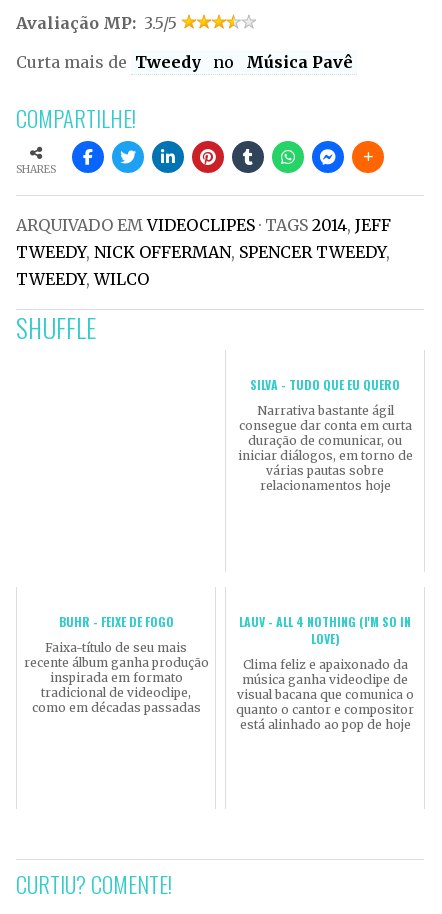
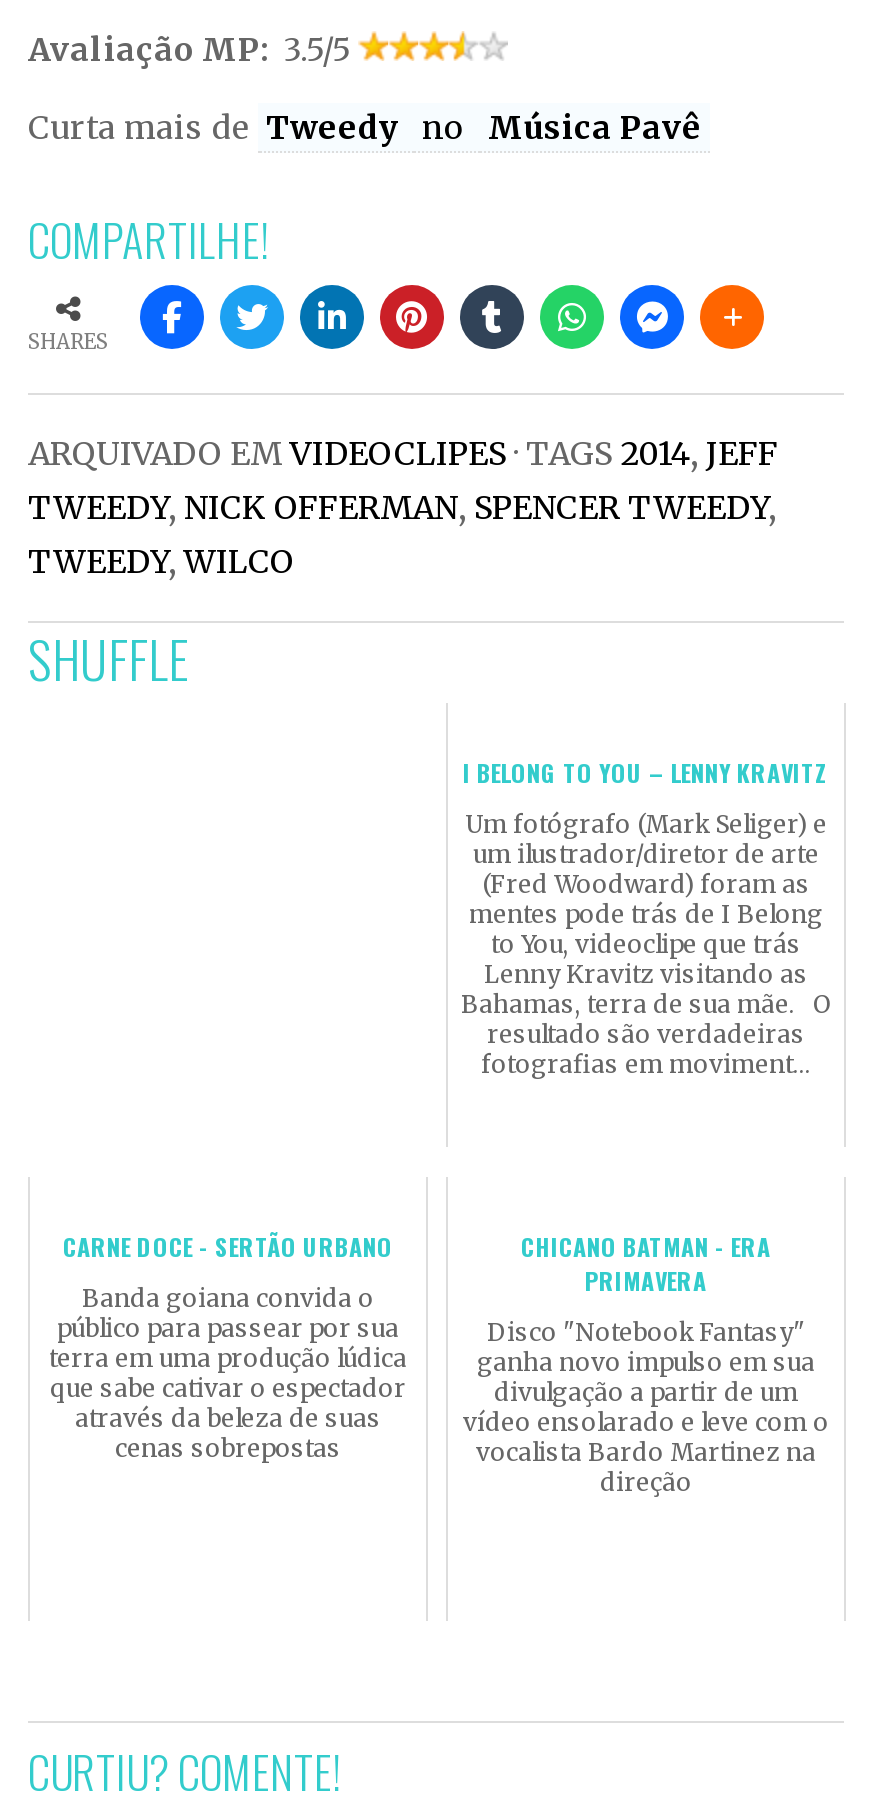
- SILVA - TUDO QUE EU QUERO
+ I BELONG TO YOU – LENNY KRAVITZ

- Narrativa bastante ágil
- consegue dar conta em curta
- duração de comunicar, ou
- iniciar diálogos, em torno de
- várias pautas sobre
- relacionamentos hoje
+ Um fotógrafo (Mark Seliger) e
+ um ilustrador/diretor de arte
+ (Fred Woodward) foram as
+ mentes pode trás de I Belong
+ to You, videoclipe que trás
+ Lenny Kravitz visitando as
+ Bahamas, terra de sua mãe. O
+ resultado são verdadeiras
+ fotografias em moviment...

- BUHR - FEIXE DE FOGO
+ CARNE DOCE - SERTÃO URBANO

- LAUV - ALL 4 NOTHING (I'M SO IN
- LOVE)
+ CHICANO BATMAN - ERA
+ PRIMAVERA

- Faixa-título de seu mais
- recente álbum ganha produção
- inspirada em formato
- tradicional de videoclipe,
- como em décadas passadas
+ Banda goiana convida o
+ público para passear por sua
+ terra em uma produção lúdica
+ que sabe cativar o espectador
+ através da beleza de suas
+ cenas sobrepostas

- Clima feliz e apaixonado da
- música ganha videoclipe de
- visual bacana que comunica o
- quanto o cantor e compositor
- está alinhado ao pop de hoje
+ Disco "Notebook Fantasy"
+ ganha novo impulso em sua
+ divulgação a partir de um
+ vídeo ensolarado e leve com o
+ vocalista Bardo Martinez na
+ direção
